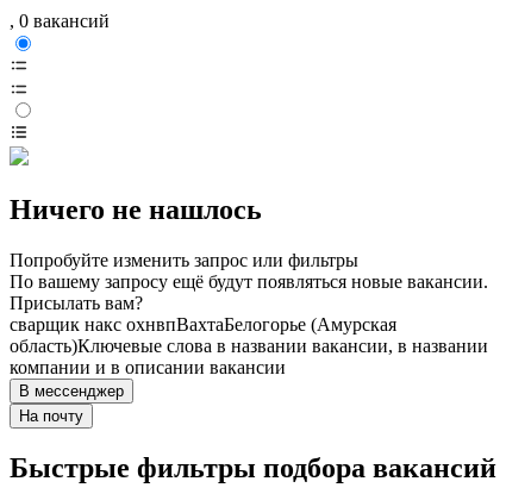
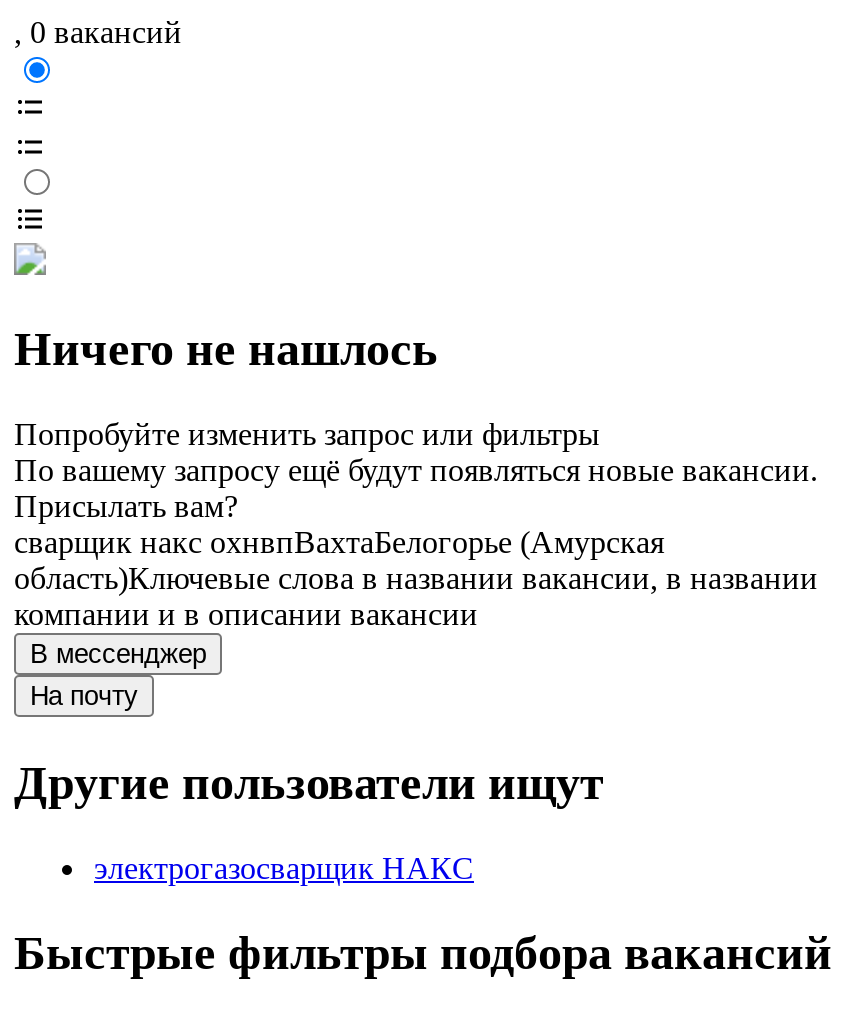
+ Другие пользователи ищут
+ электрогазосварщик НАКС
